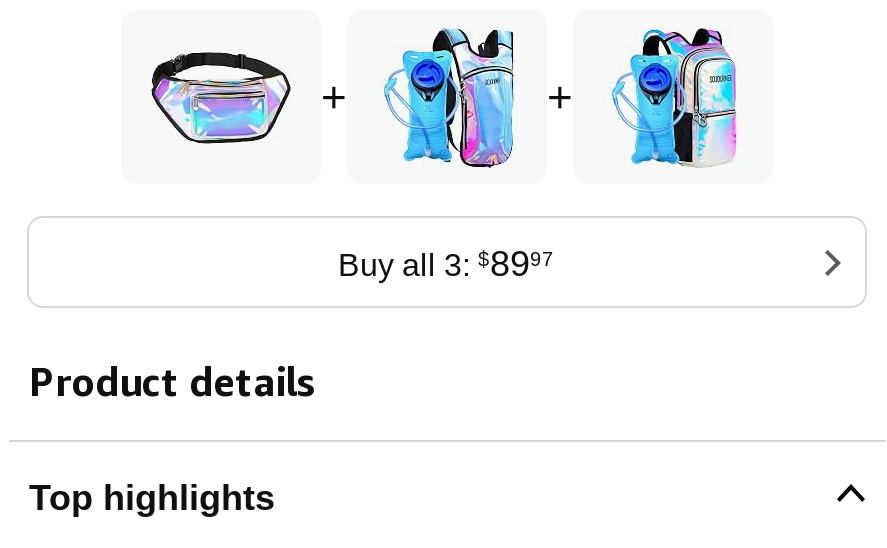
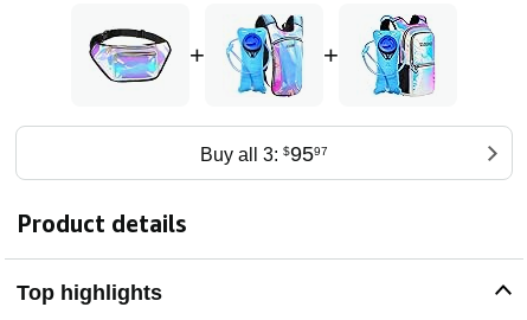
- Buy all 3: $8997
+ Buy all 3: $9597
